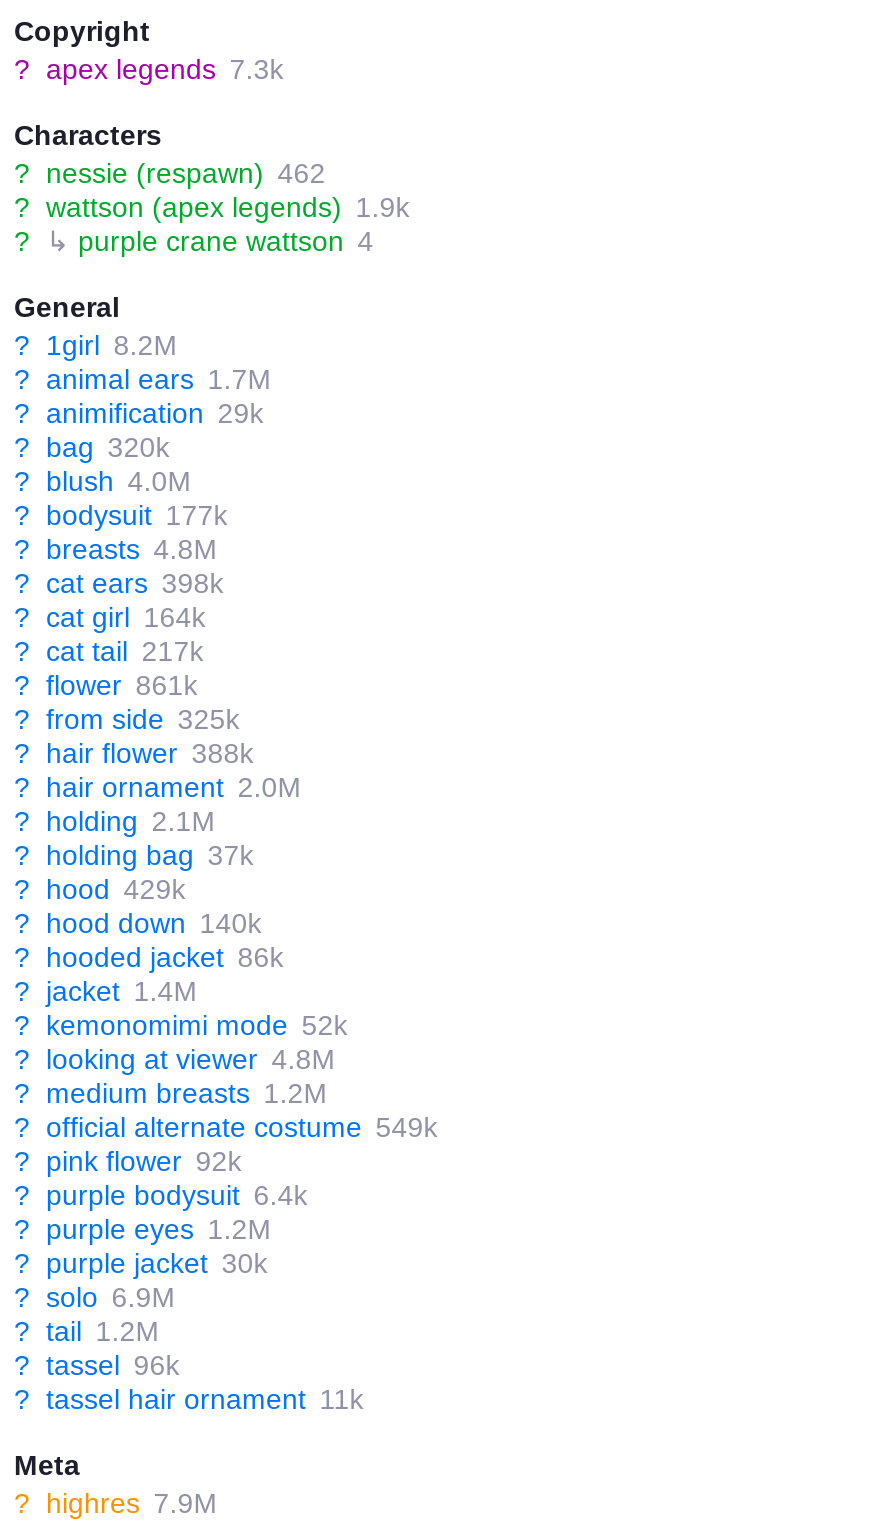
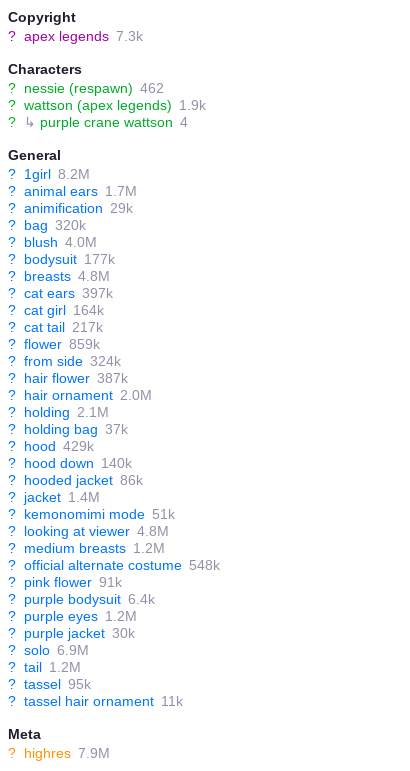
- ? cat ears 398k
+ ? cat ears 397k

- ? flower 861k
+ ? flower 859k

- ? from side 325k
+ ? from side 324k

- ? hair flower 388k
+ ? hair flower 387k

- ? kemonomimi mode 52k
+ ? kemonomimi mode 51k

- ? official alternate costume 549k
+ ? official alternate costume 548k

- ? pink flower 92k
+ ? pink flower 91k

- ? tassel 96k
+ ? tassel 95k
